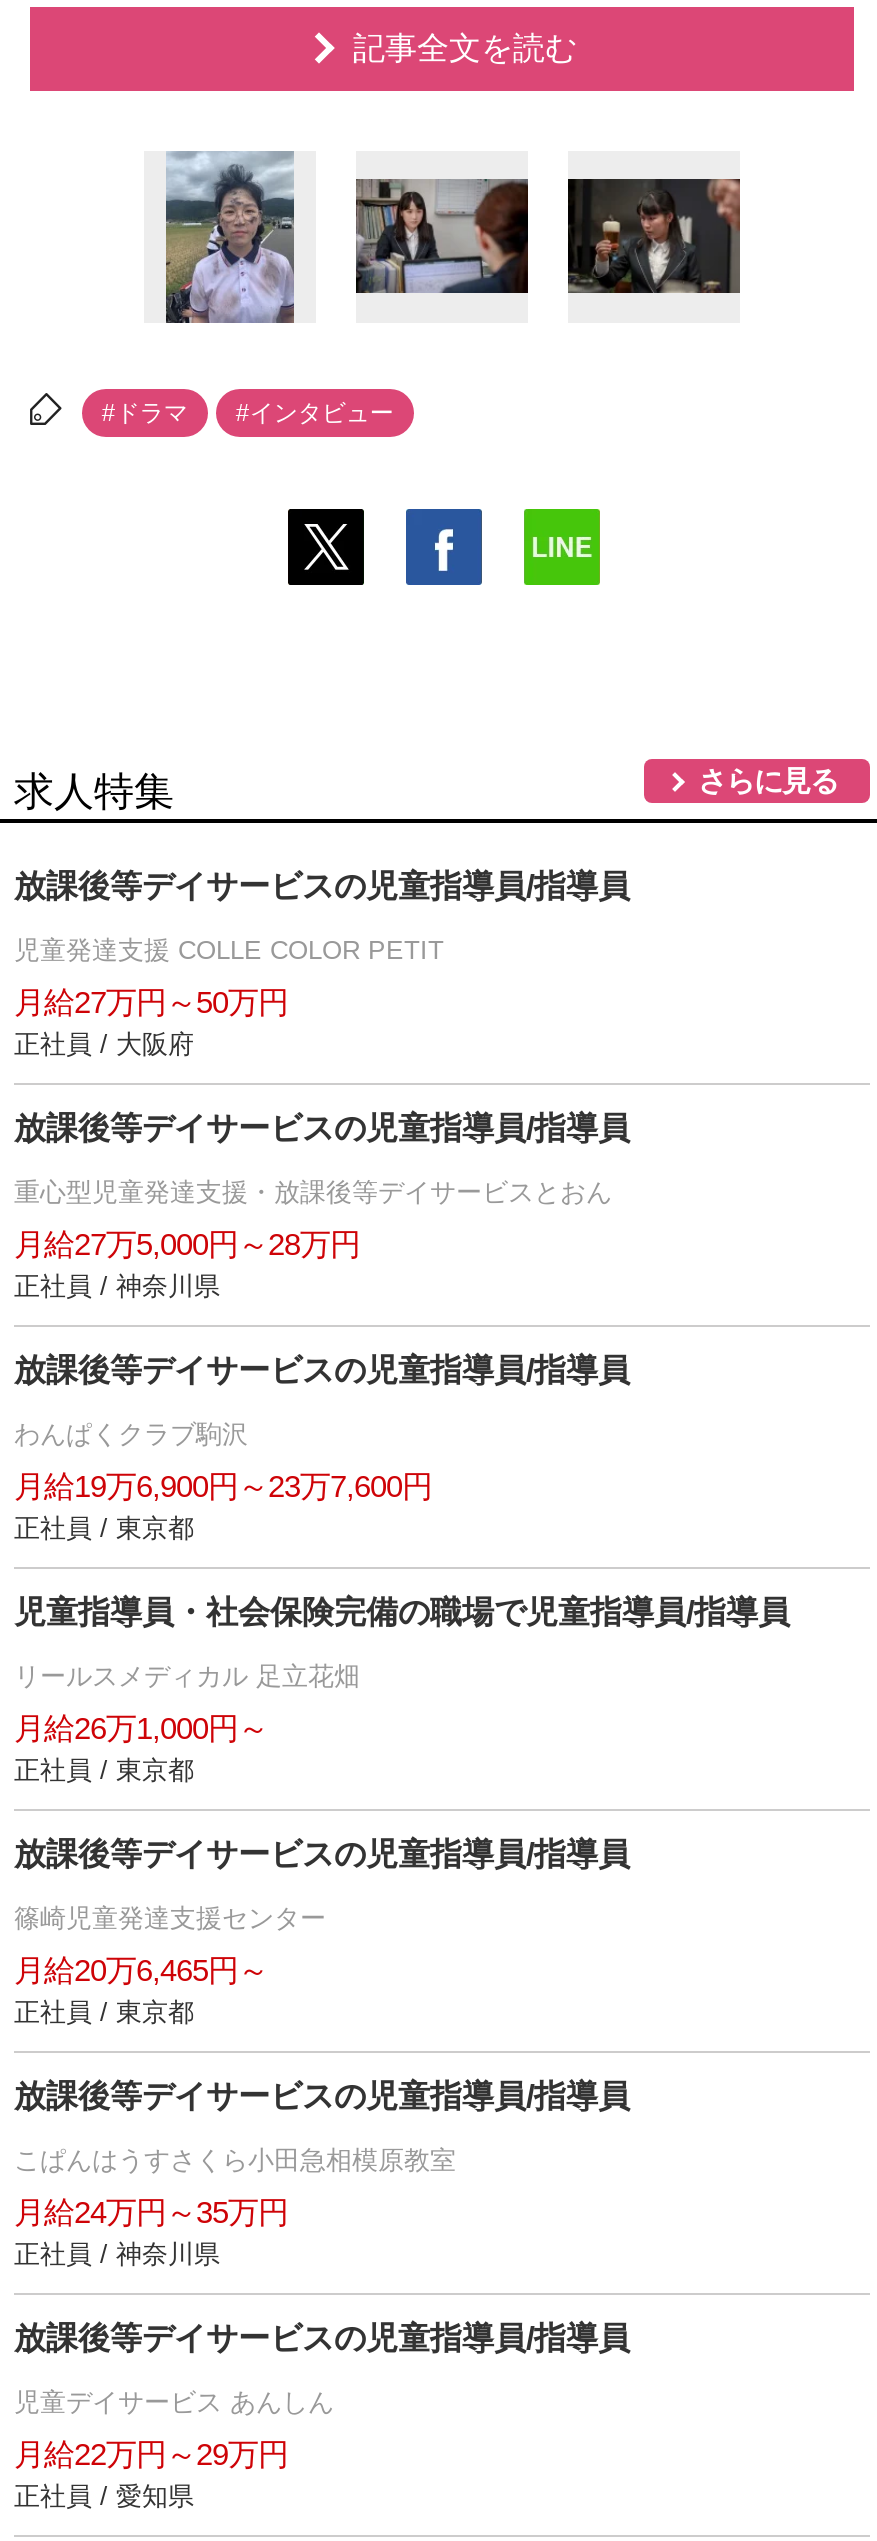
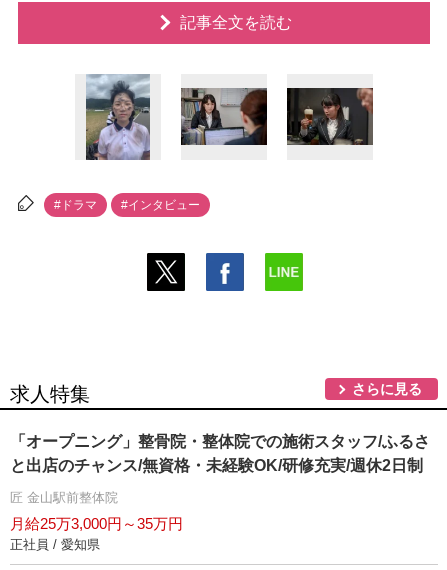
- 放課後等デイサービスの児童指導員/指導員
- 児童発達支援 COLLE COLOR PETIT
- 月給27万円～50万円
- 正社員 / 大阪府
- 放課後等デイサービスの児童指導員/指導員
- 重心型児童発達支援・放課後等デイサービスとおん
- 月給27万5,000円～28万円
- 正社員 / 神奈川県
- 放課後等デイサービスの児童指導員/指導員
- わんぱくクラブ駒沢
- 月給19万6,900円～23万7,600円
- 正社員 / 東京都
- 児童指導員・社会保険完備の職場で児童指導員/指導員
- リールスメディカル 足立花畑
- 月給26万1,000円～
- 正社員 / 東京都
- 放課後等デイサービスの児童指導員/指導員
- 篠崎児童発達支援センター
- 月給20万6,465円～
- 正社員 / 東京都
- 放課後等デイサービスの児童指導員/指導員
- こぱんはうすさくら小田急相模原教室
- 月給24万円～35万円
- 正社員 / 神奈川県
- 放課後等デイサービスの児童指導員/指導員
- 児童デイサービス あんしん
- 月給22万円～29万円
+ 「オープニング」整骨院・整体院での施術スタッフ/ふるさ
+ と出店のチャンス/無資格・未経験OK/研修充実/週休2日制
+ 匠 金山駅前整体院
+ 月給25万3,000円～35万円
